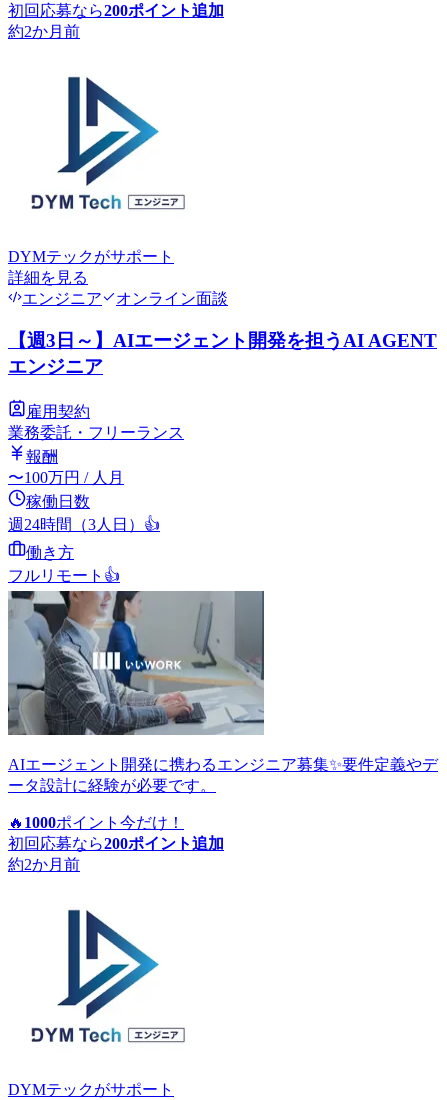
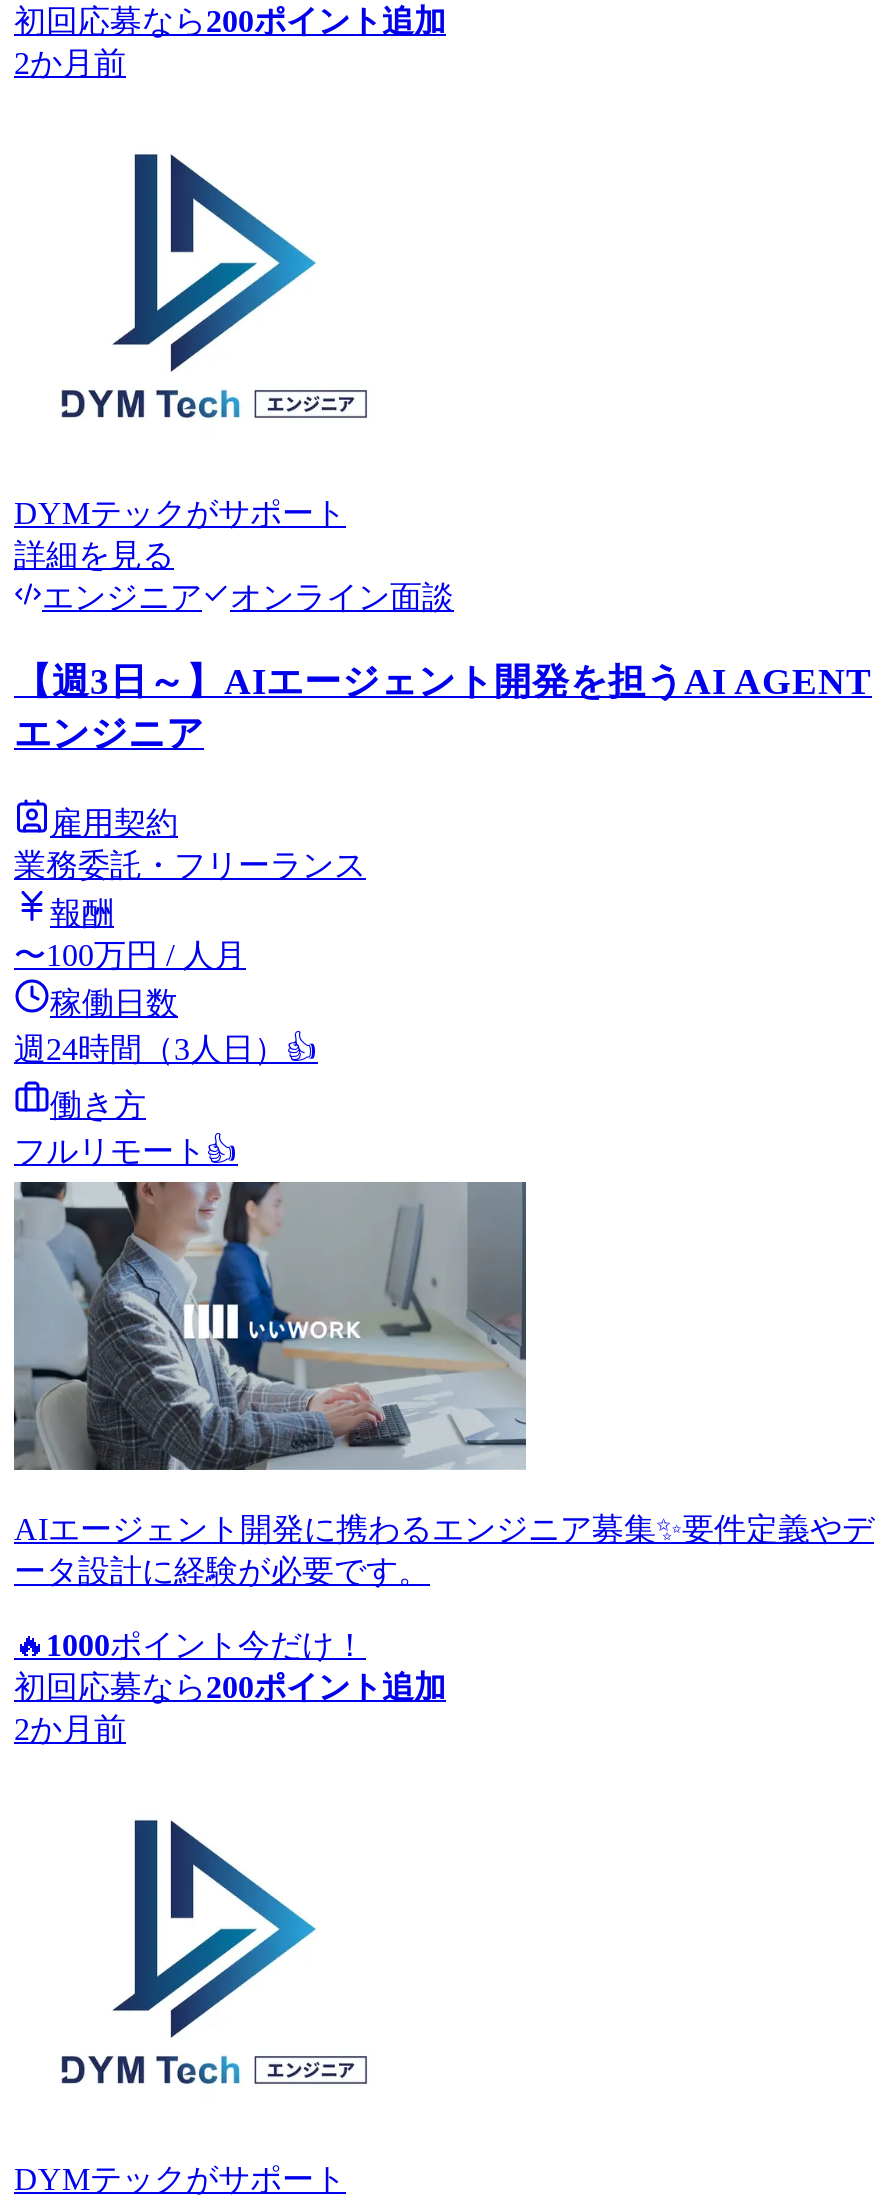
- 約2か月前
+ 2か月前

- 約2か月前
+ 2か月前
